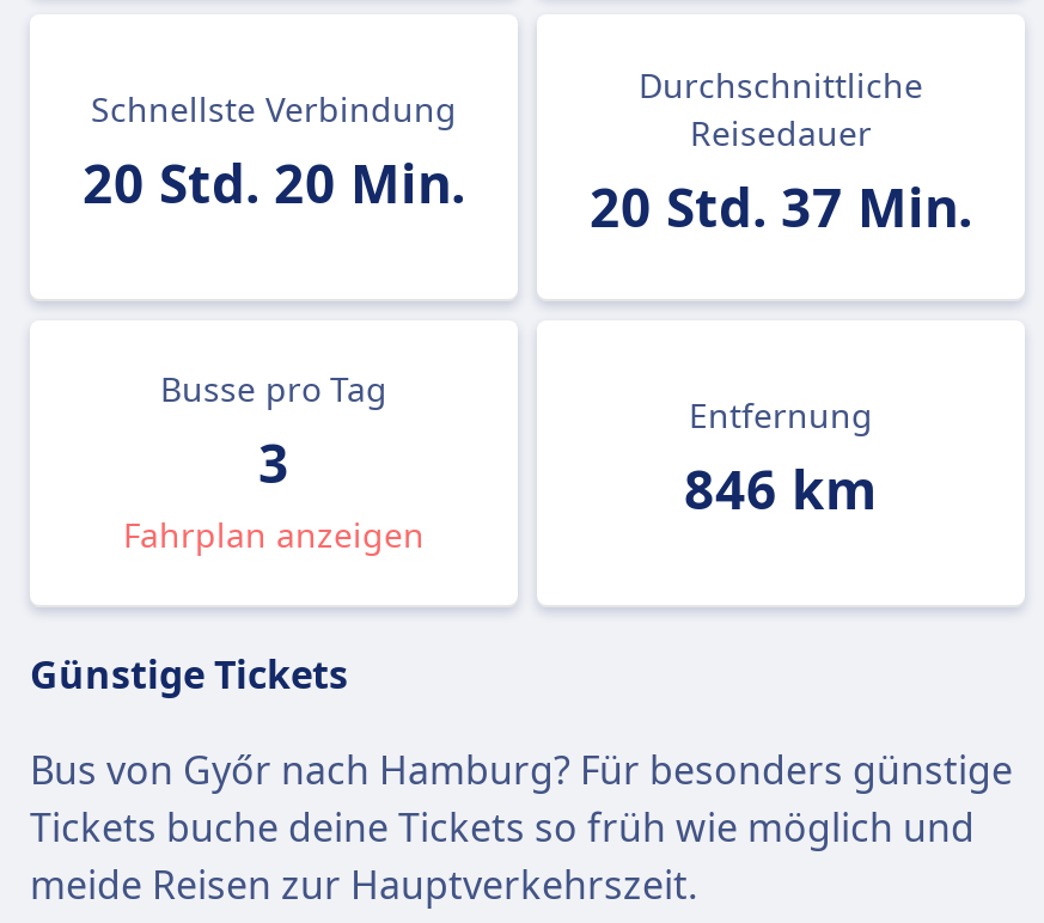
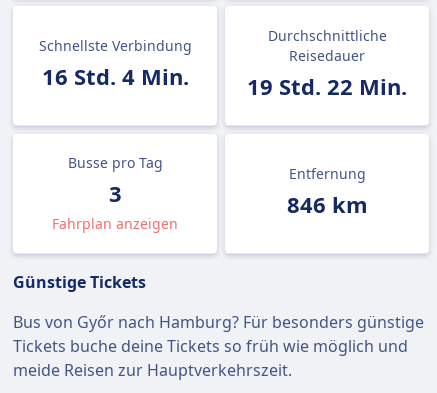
- 20 Std. 20 Min.
+ 16 Std. 4 Min.

- 20 Std. 37 Min.
+ 19 Std. 22 Min.
